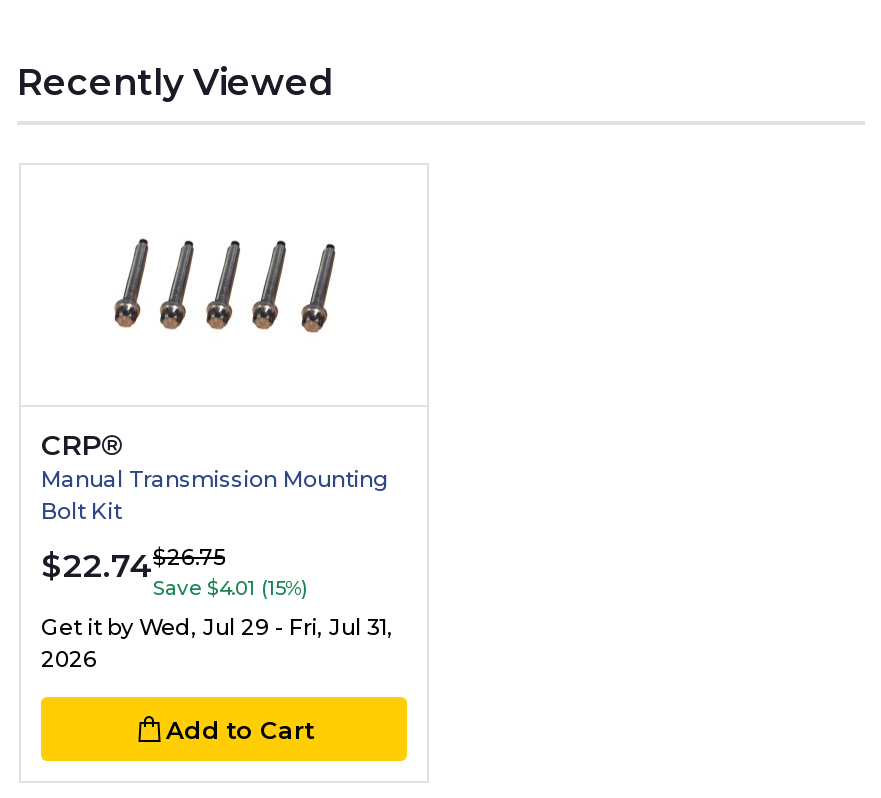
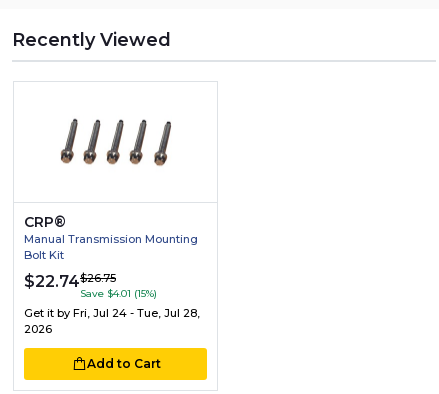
- Get it by Wed, Jul 29 - Fri, Jul 31,
+ Get it by Fri, Jul 24 - Tue, Jul 28,
